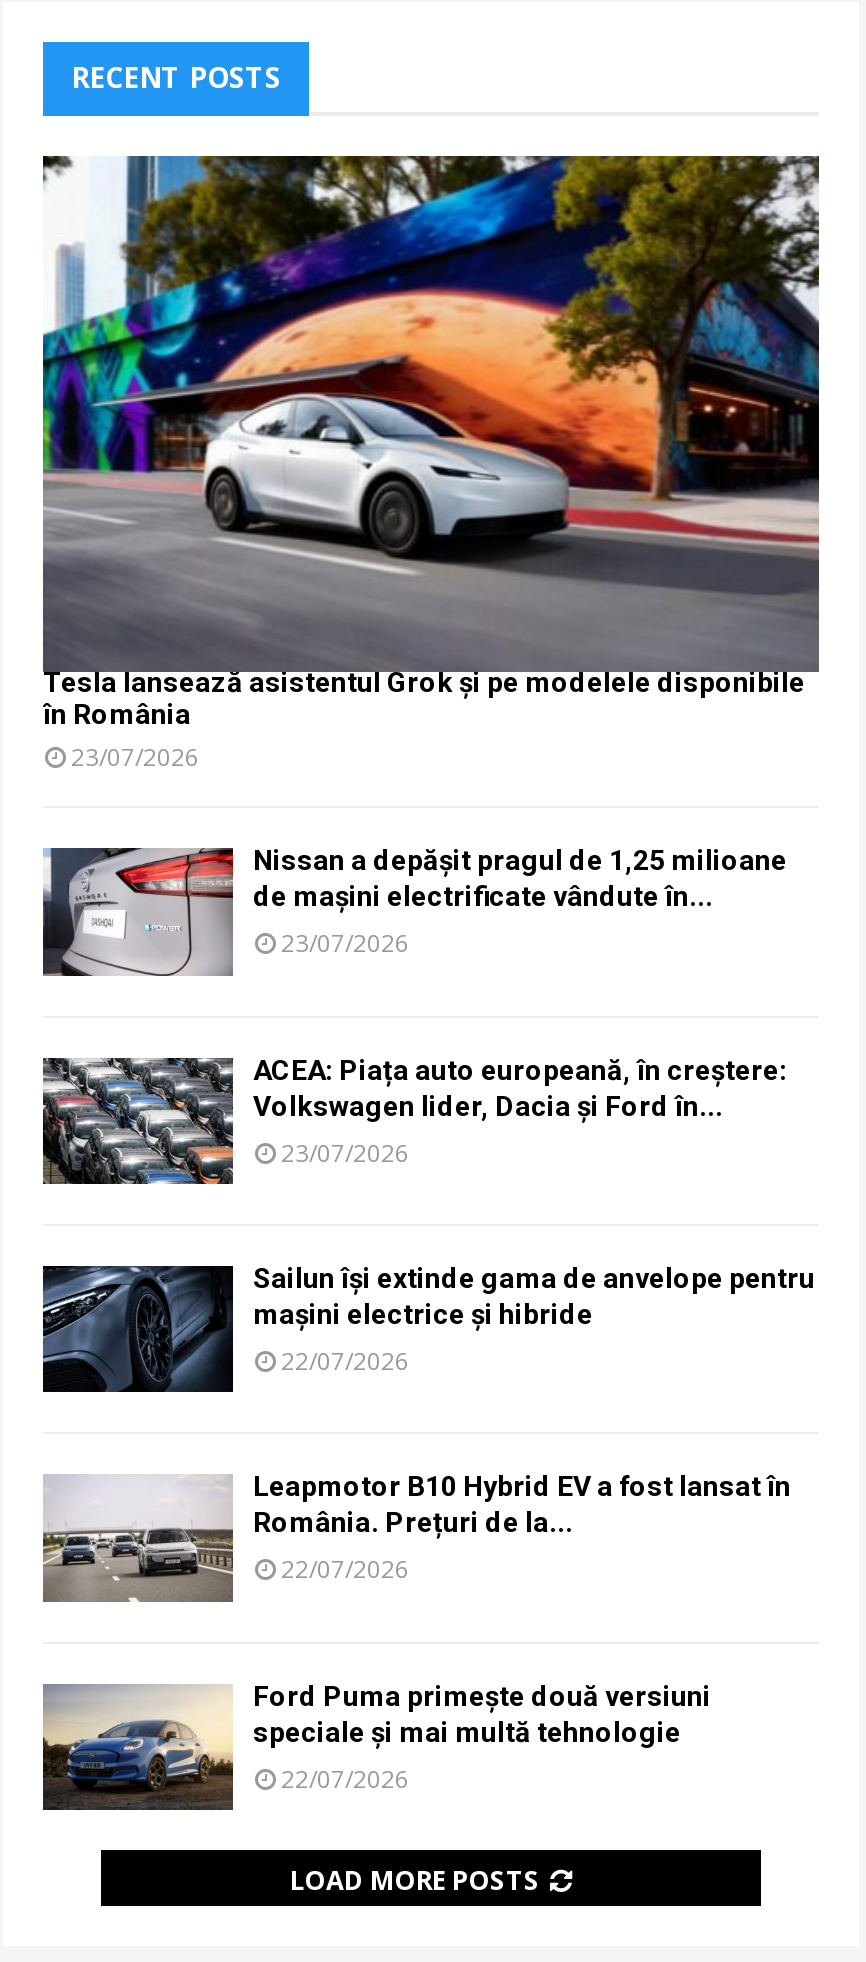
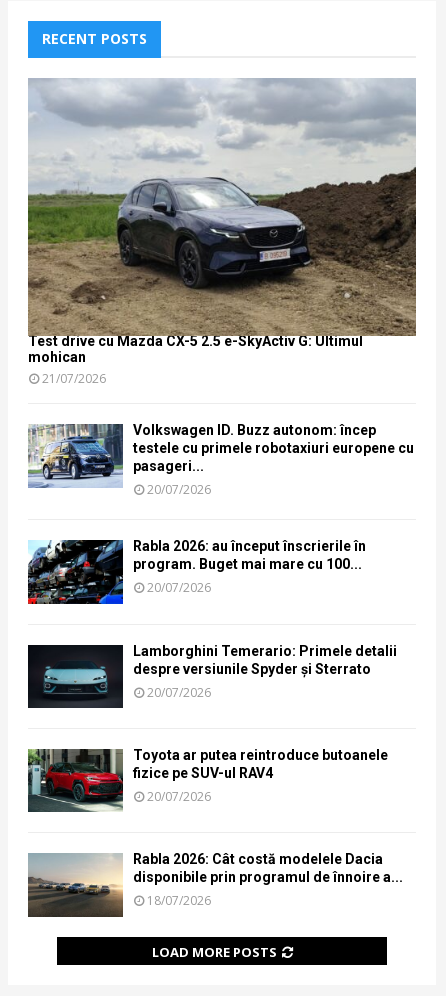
- [image]
- Tesla lansează asistentul Grok și pe modelele disponibile
- în România
- 23/07/2026
+ [image]
+ Test drive cu Mazda CX-5 2.5 e-SkyActiv G: Ultimul
+ mohican
+ 21/07/2026

- [image]
- Nissan a depășit pragul de 1,25 milioane
- de mașini electrificate vândute în...
- 23/07/2026
+ [image]
+ Volkswagen ID. Buzz autonom: încep
+ testele cu primele robotaxiuri europene cu
+ pasageri...
+ 20/07/2026

- [image]
- ACEA: Piața auto europeană, în creștere:
- Volkswagen lider, Dacia și Ford în...
- 23/07/2026
+ [image]
+ Rabla 2026: au început înscrierile în
+ program. Buget mai mare cu 100...
+ 20/07/2026

- [image]
- Sailun își extinde gama de anvelope pentru
- mașini electrice și hibride
- 22/07/2026
+ [image]
+ Lamborghini Temerario: Primele detalii
+ despre versiunile Spyder și Sterrato
+ 20/07/2026

- [image]
- Leapmotor B10 Hybrid EV a fost lansat în
- România. Prețuri de la...
- 22/07/2026
+ [image]
+ Toyota ar putea reintroduce butoanele
+ fizice pe SUV-ul RAV4
+ 20/07/2026

- [image]
- Ford Puma primește două versiuni
- speciale și mai multă tehnologie
- 22/07/2026
+ [image]
+ Rabla 2026: Cât costă modelele Dacia
+ disponibile prin programul de înnoire a...
+ 18/07/2026
